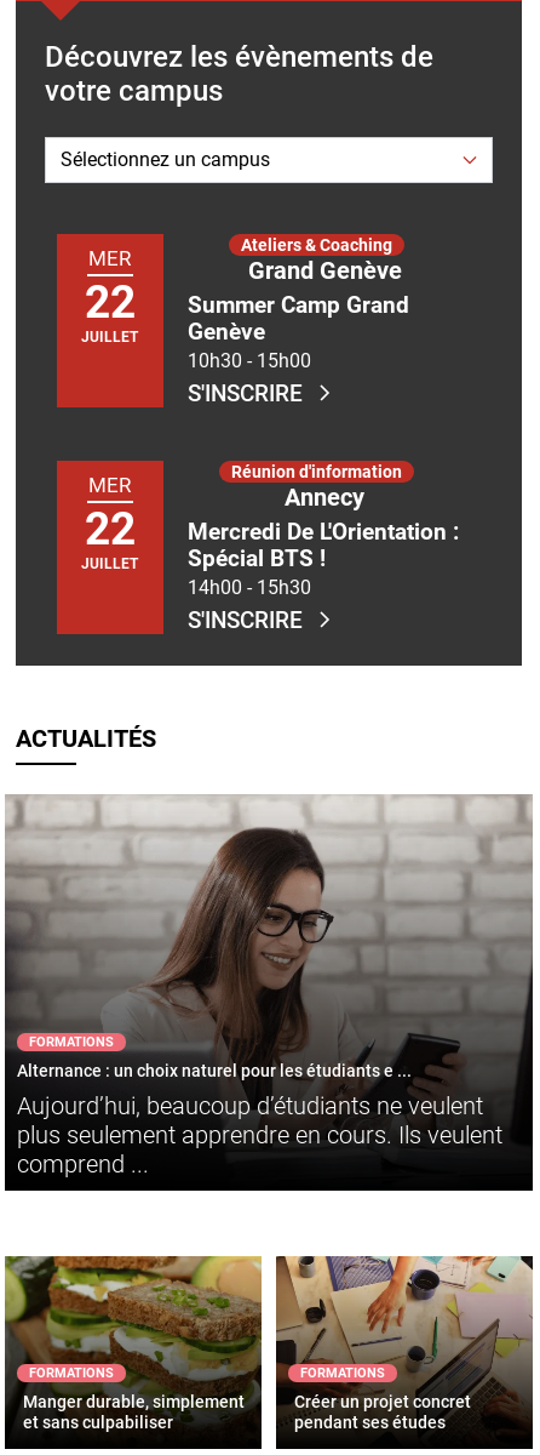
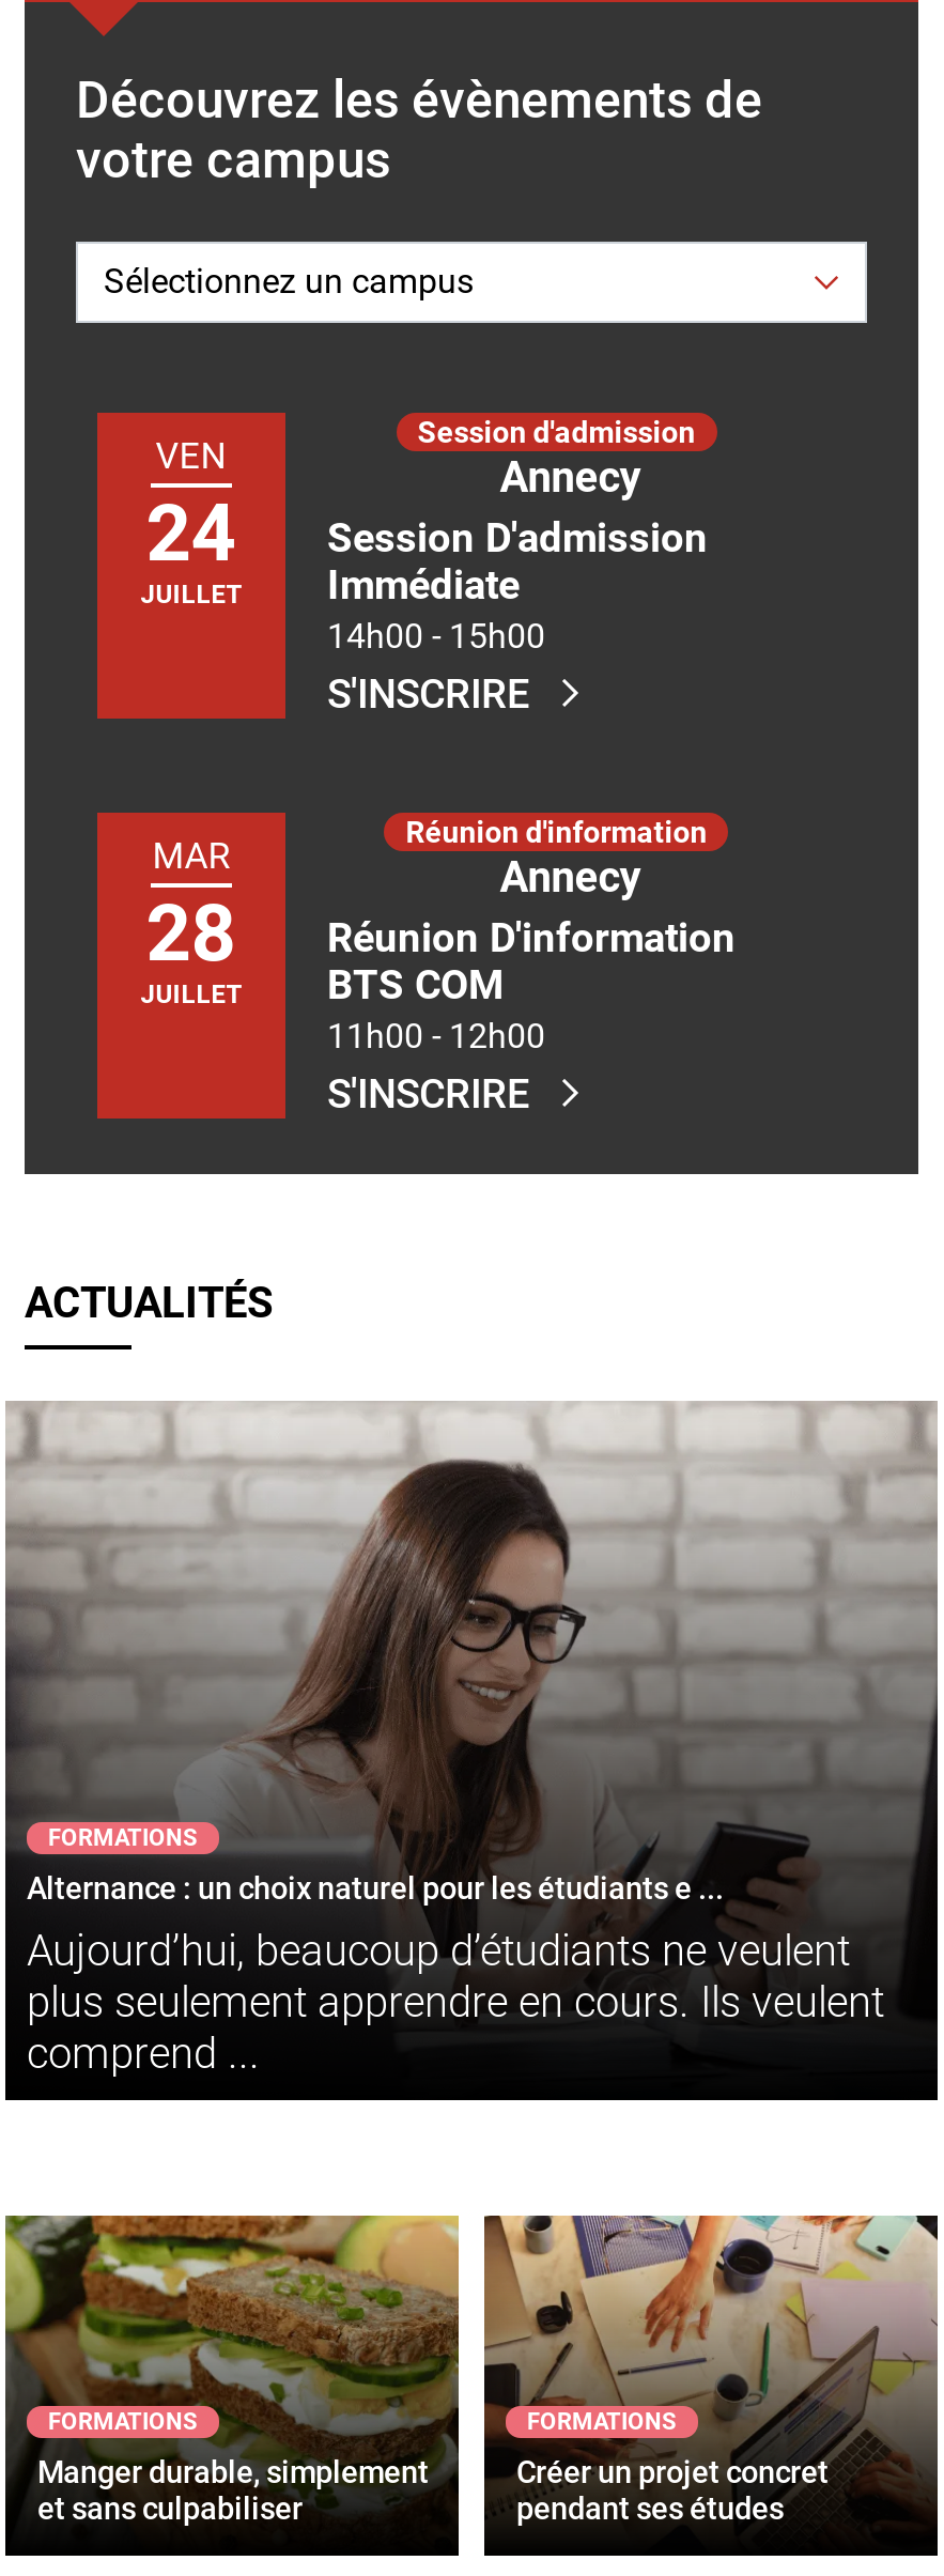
- Ateliers & Coaching
- Grand Genève
- Summer Camp Grand
- Genève
- 10h30 - 15h00
+ Session d'admission
+ Annecy
+ Session D'admission
+ Immédiate
+ 14h00 - 15h00

- MER
- 22
+ VEN
+ 24

- MER
- 22
+ MAR
+ 28

- Mercredi De L'Orientation :
- Spécial BTS !
- 14h00 - 15h30
+ Réunion D'information
+ BTS COM
+ 11h00 - 12h00
